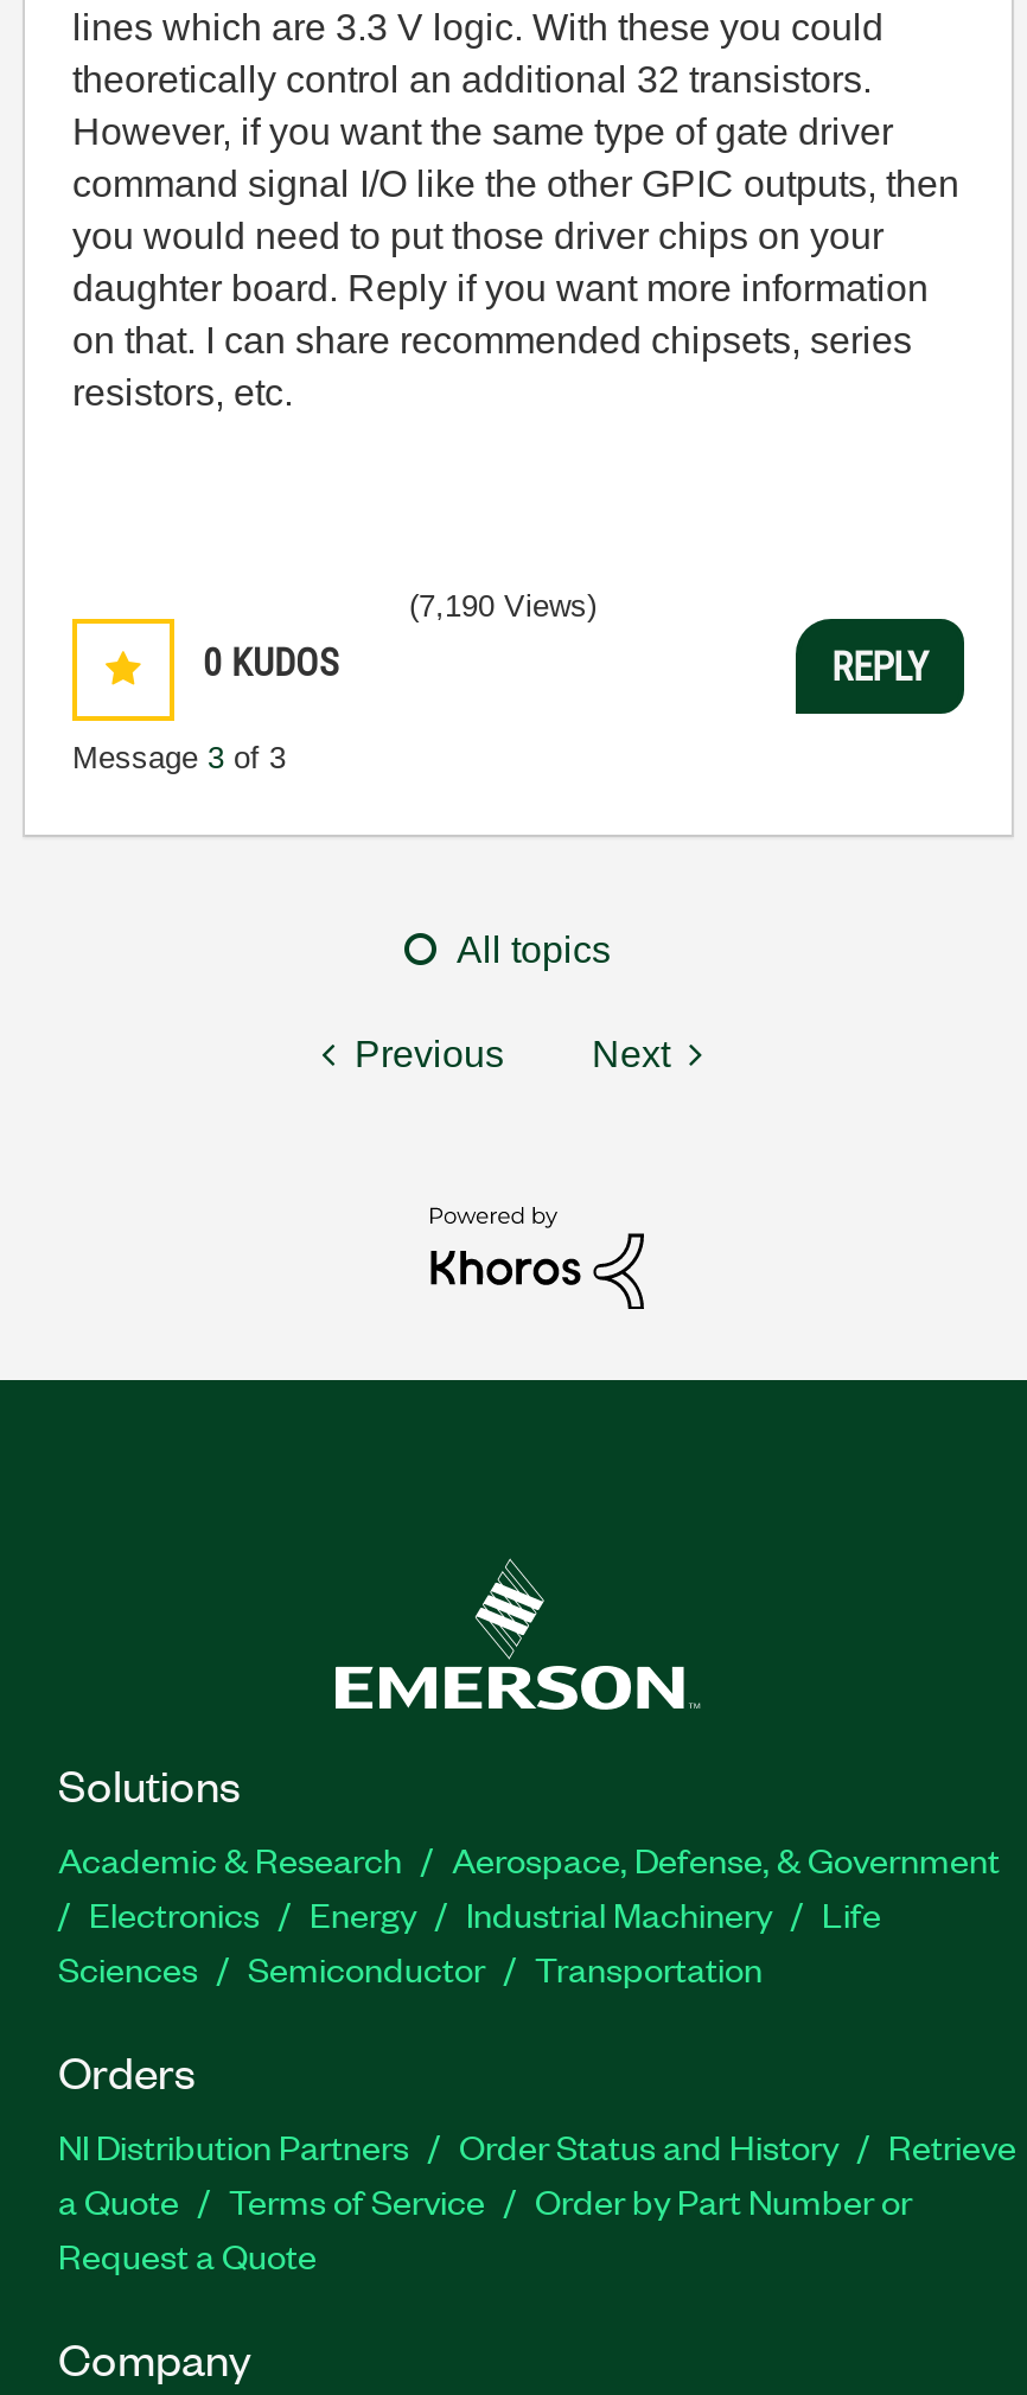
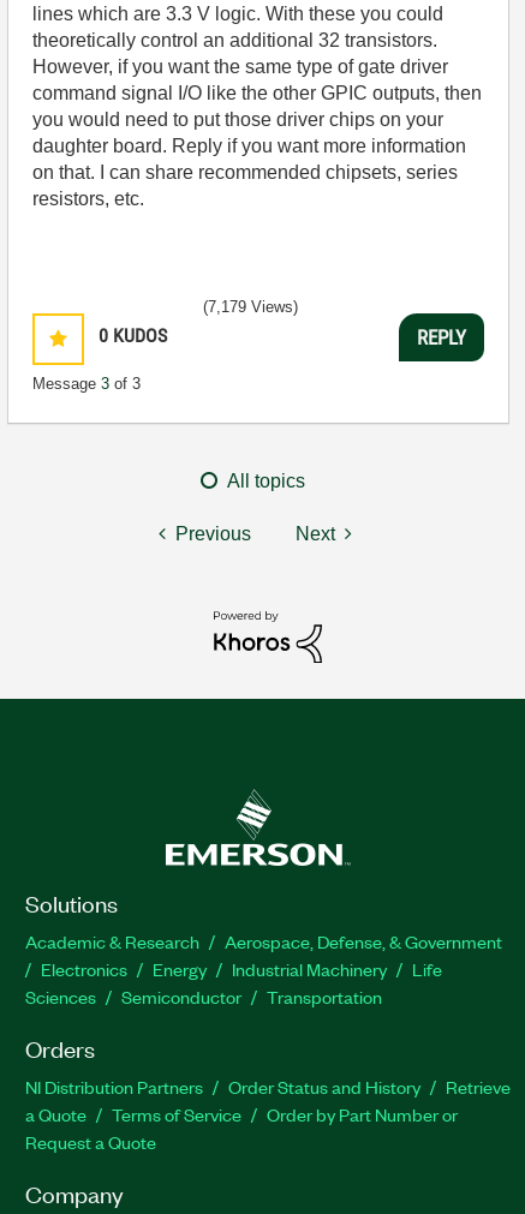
- (7,190 Views)
+ (7,179 Views)
